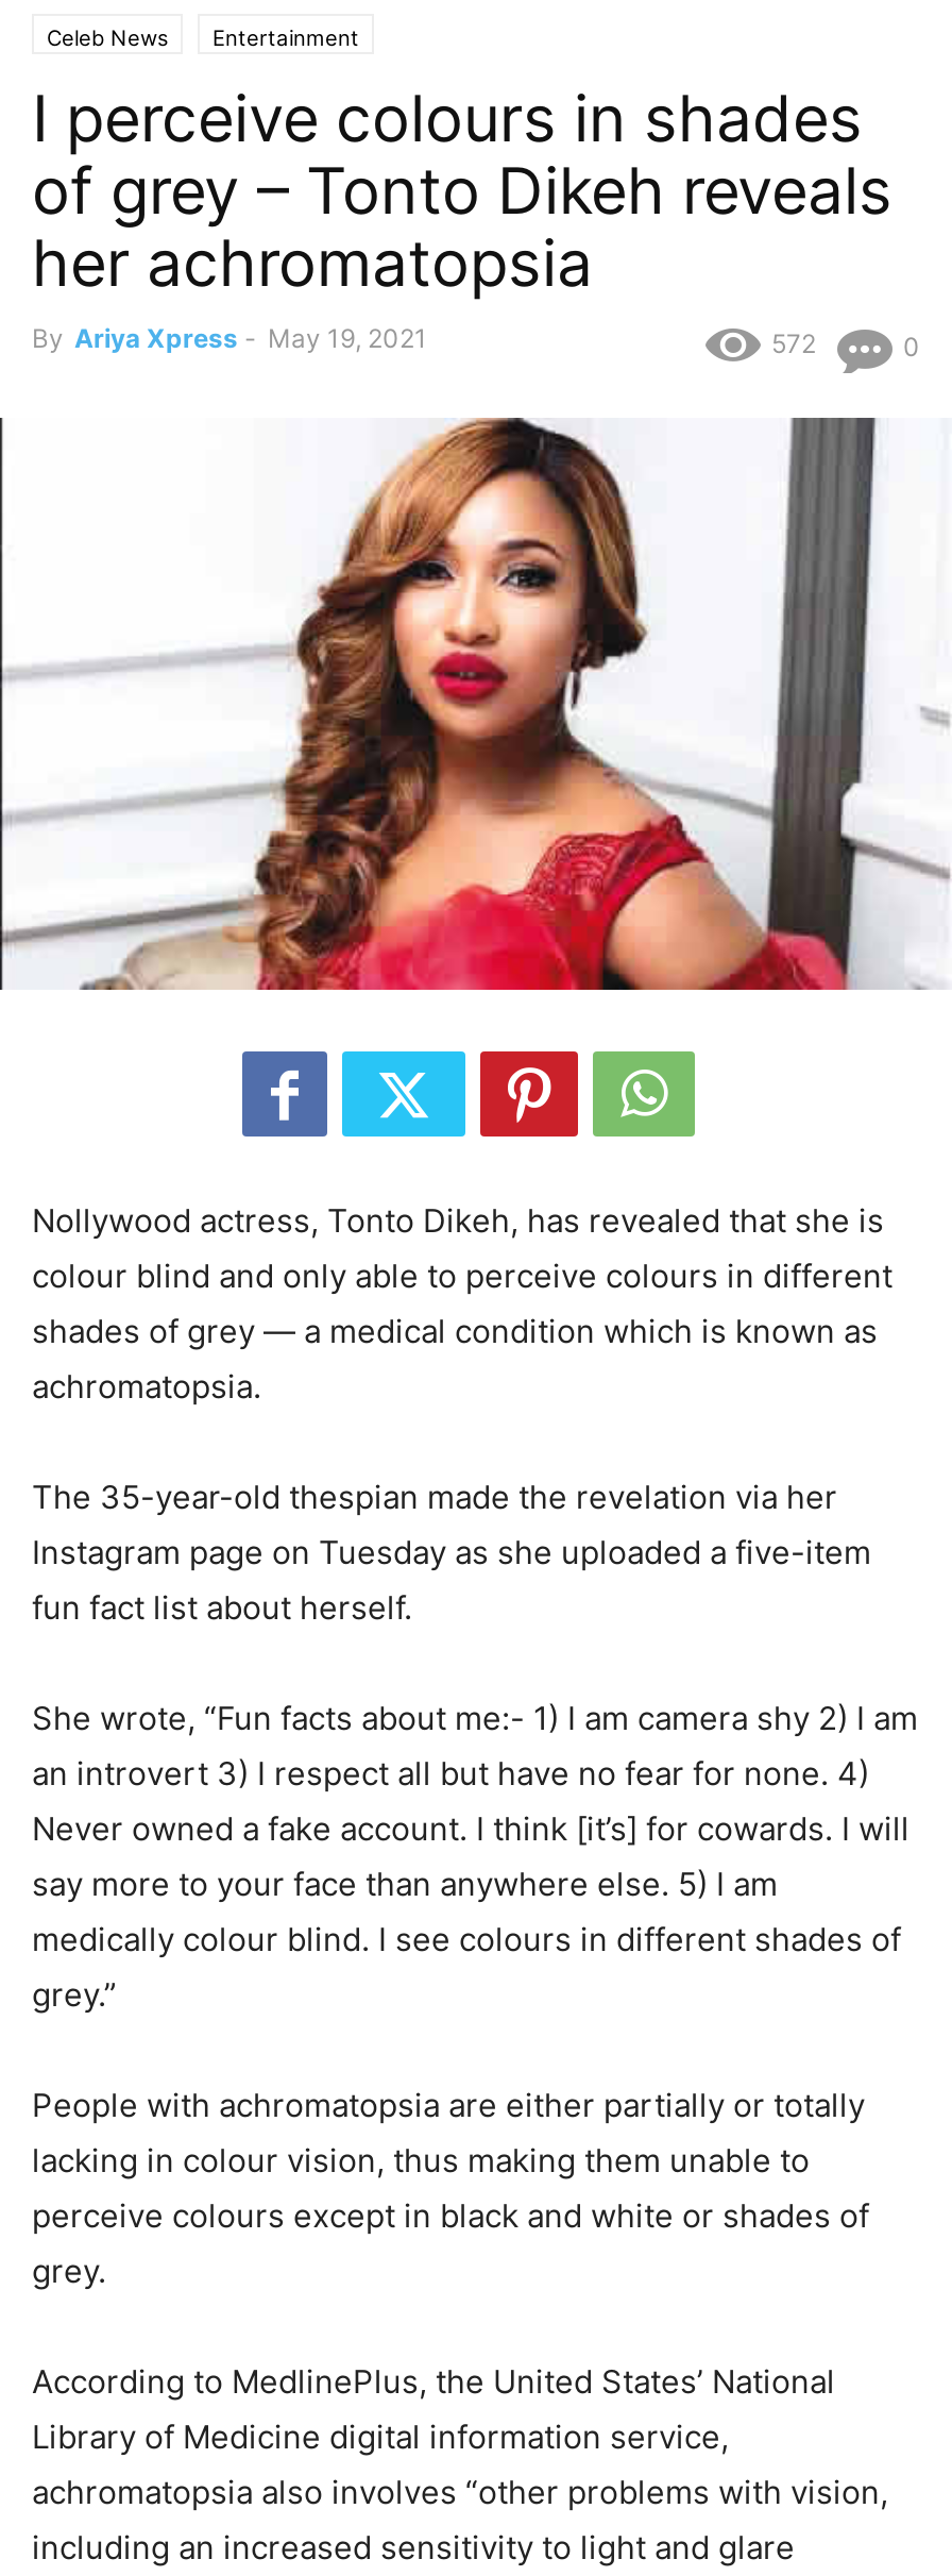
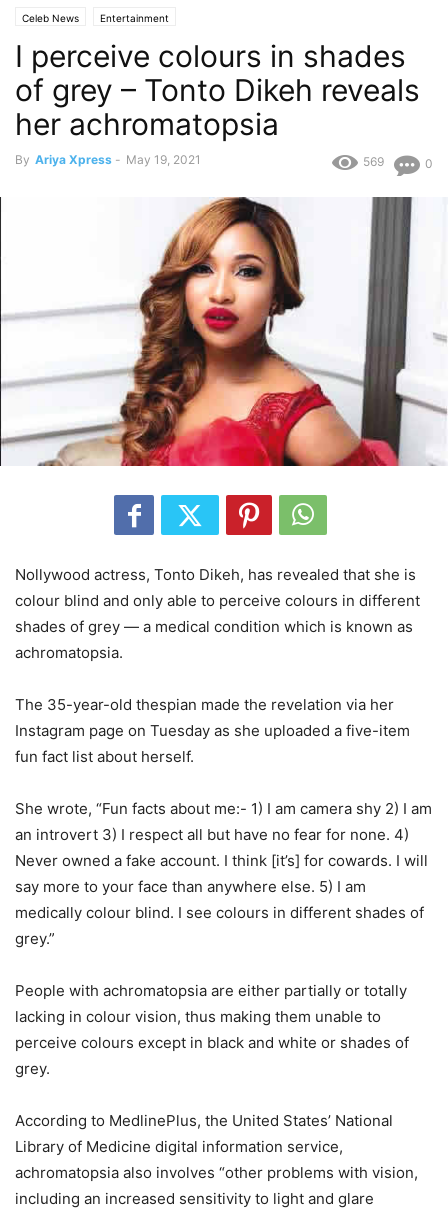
- 572
+ 569
